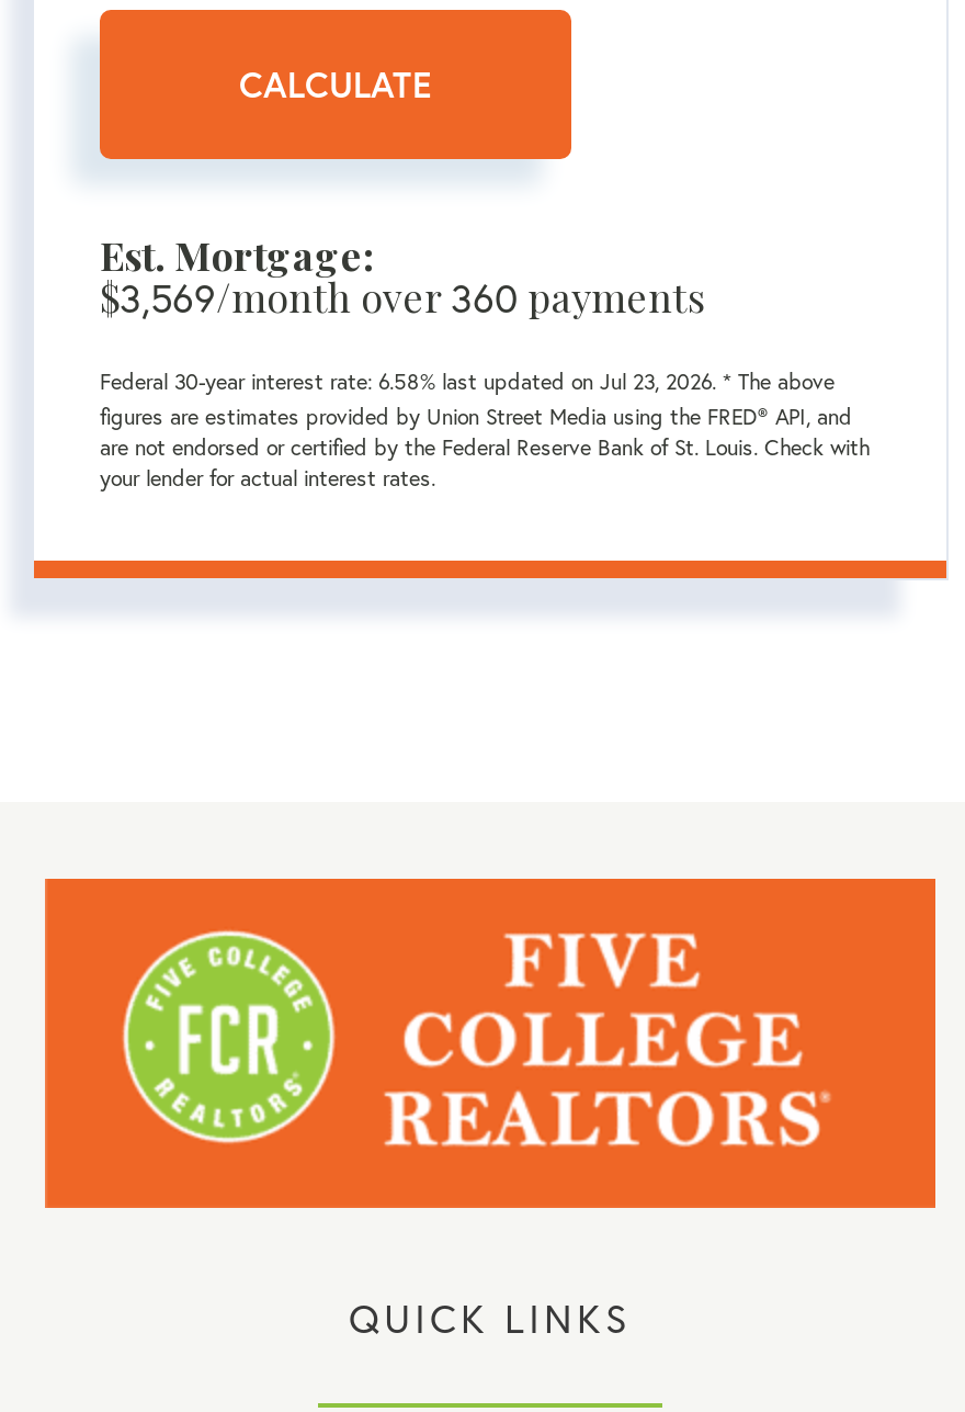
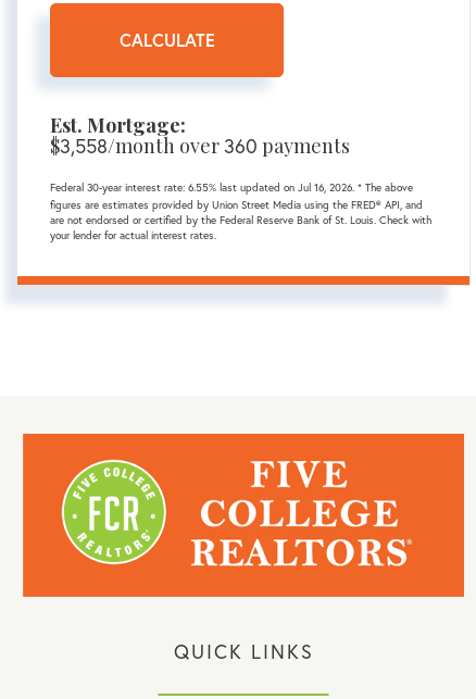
- $3,569/month over 360 payments
+ $3,558/month over 360 payments

- Federal 30-year interest rate: 6.58% last updated on Jul 23, 2026. * The above
+ Federal 30-year interest rate: 6.55% last updated on Jul 16, 2026. * The above
